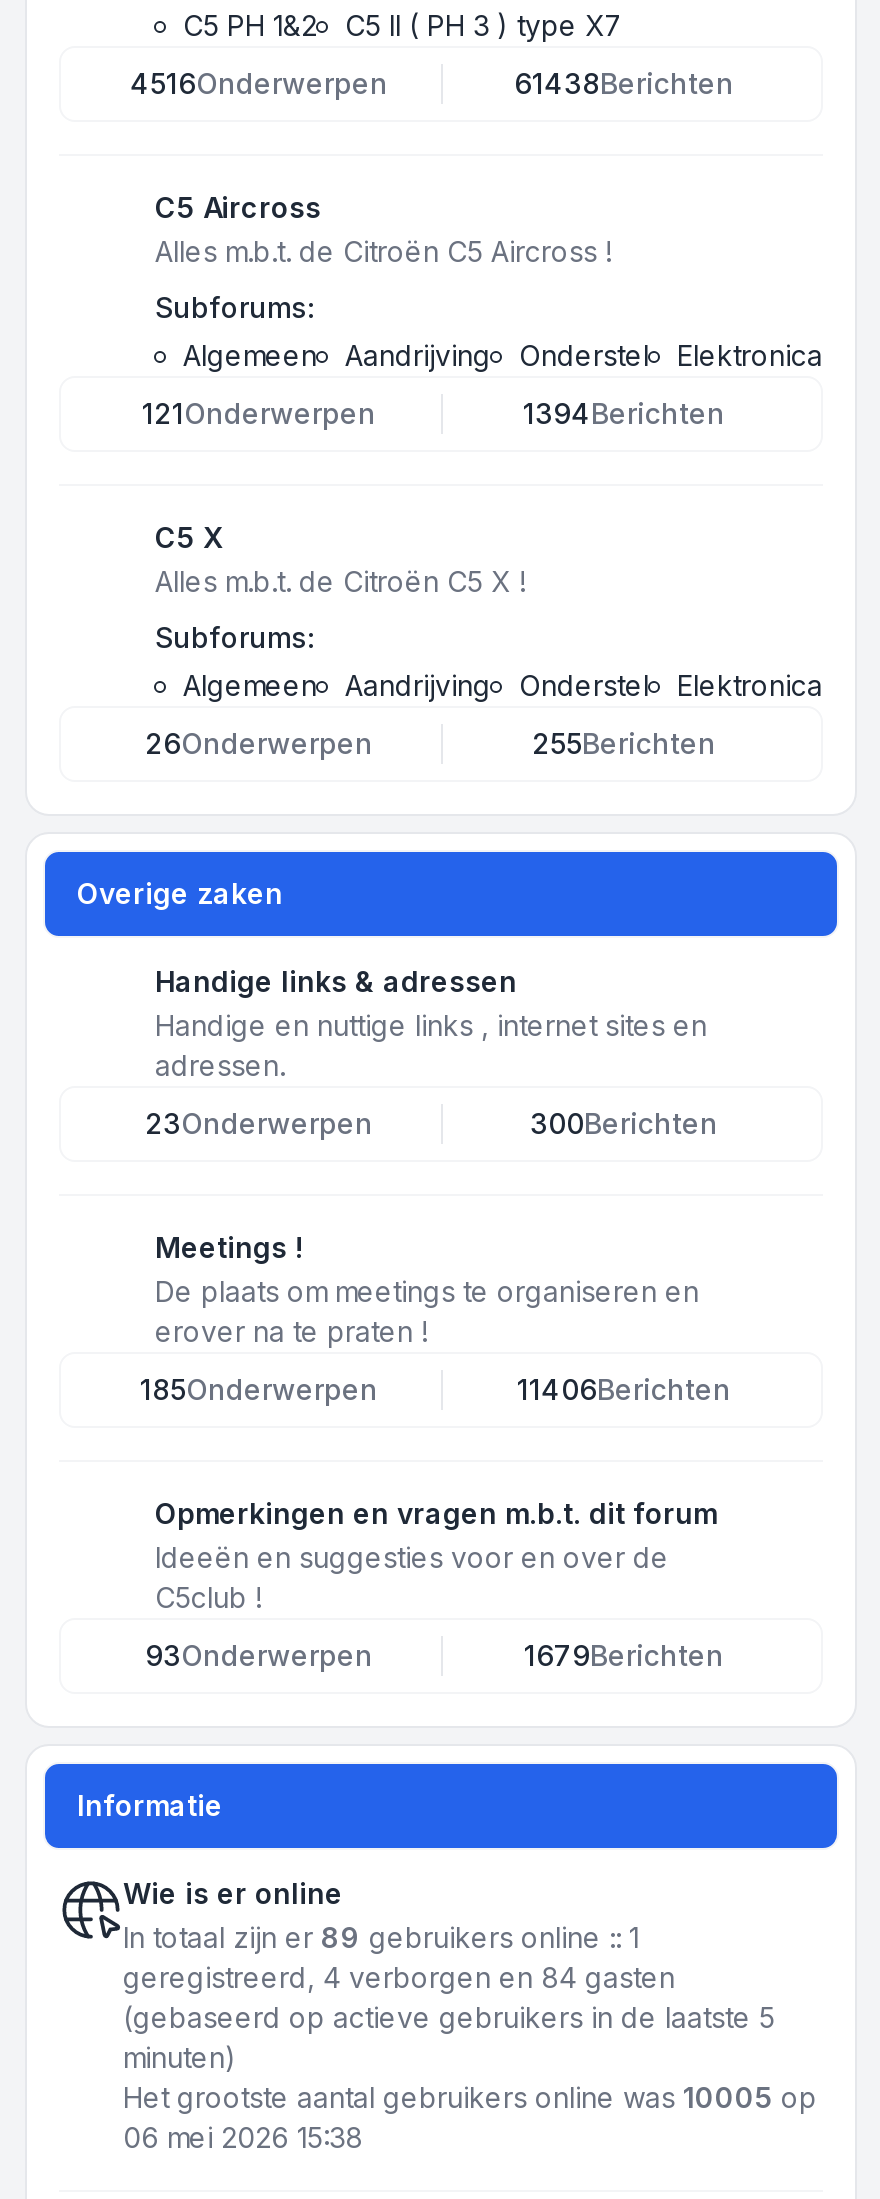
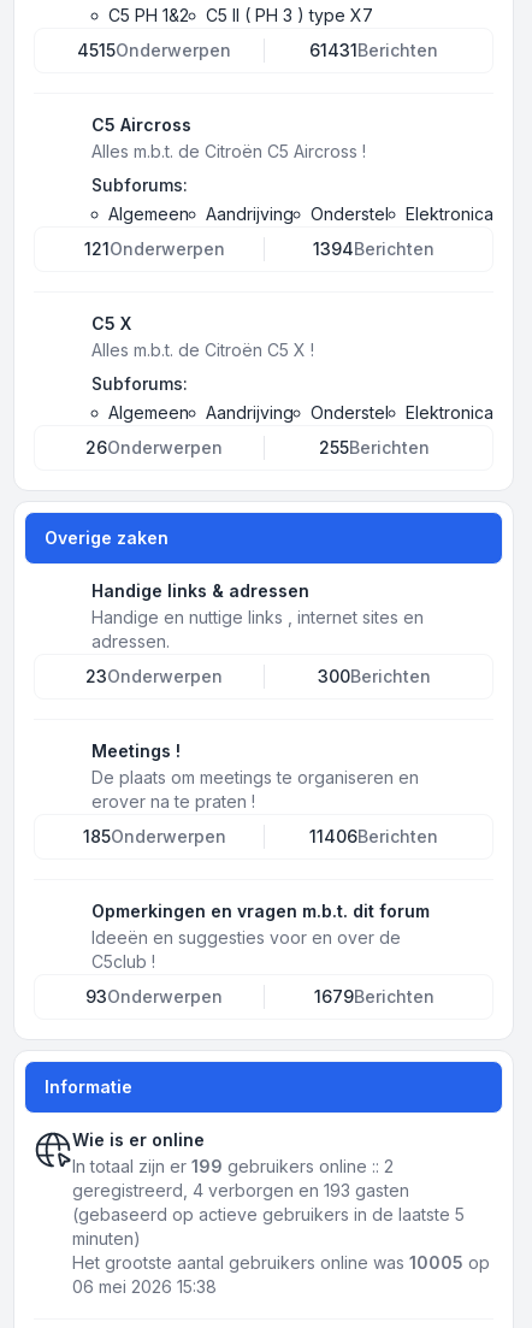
- 4516Onderwerpen
+ 4515Onderwerpen

- 61438Berichten
+ 61431Berichten

- In totaal zijn er 89 gebruikers online :: 1
+ In totaal zijn er 199 gebruikers online :: 2

- geregistreerd, 4 verborgen en 84 gasten
+ geregistreerd, 4 verborgen en 193 gasten
